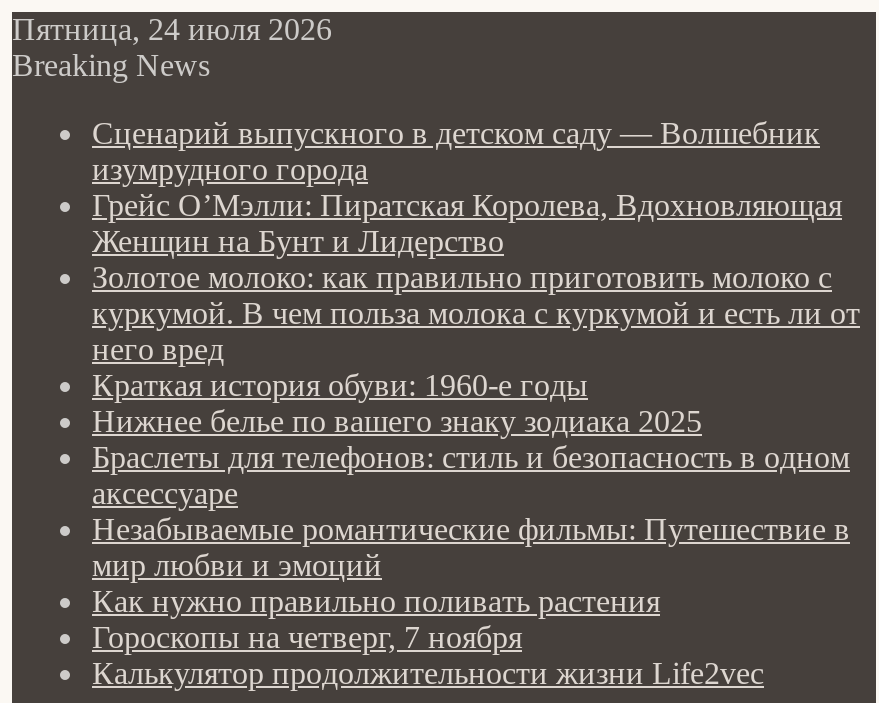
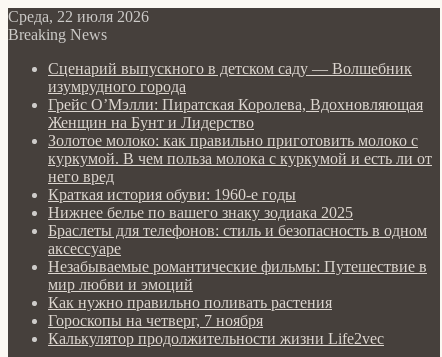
- Пятница, 24 июля 2026
+ Среда, 22 июля 2026
